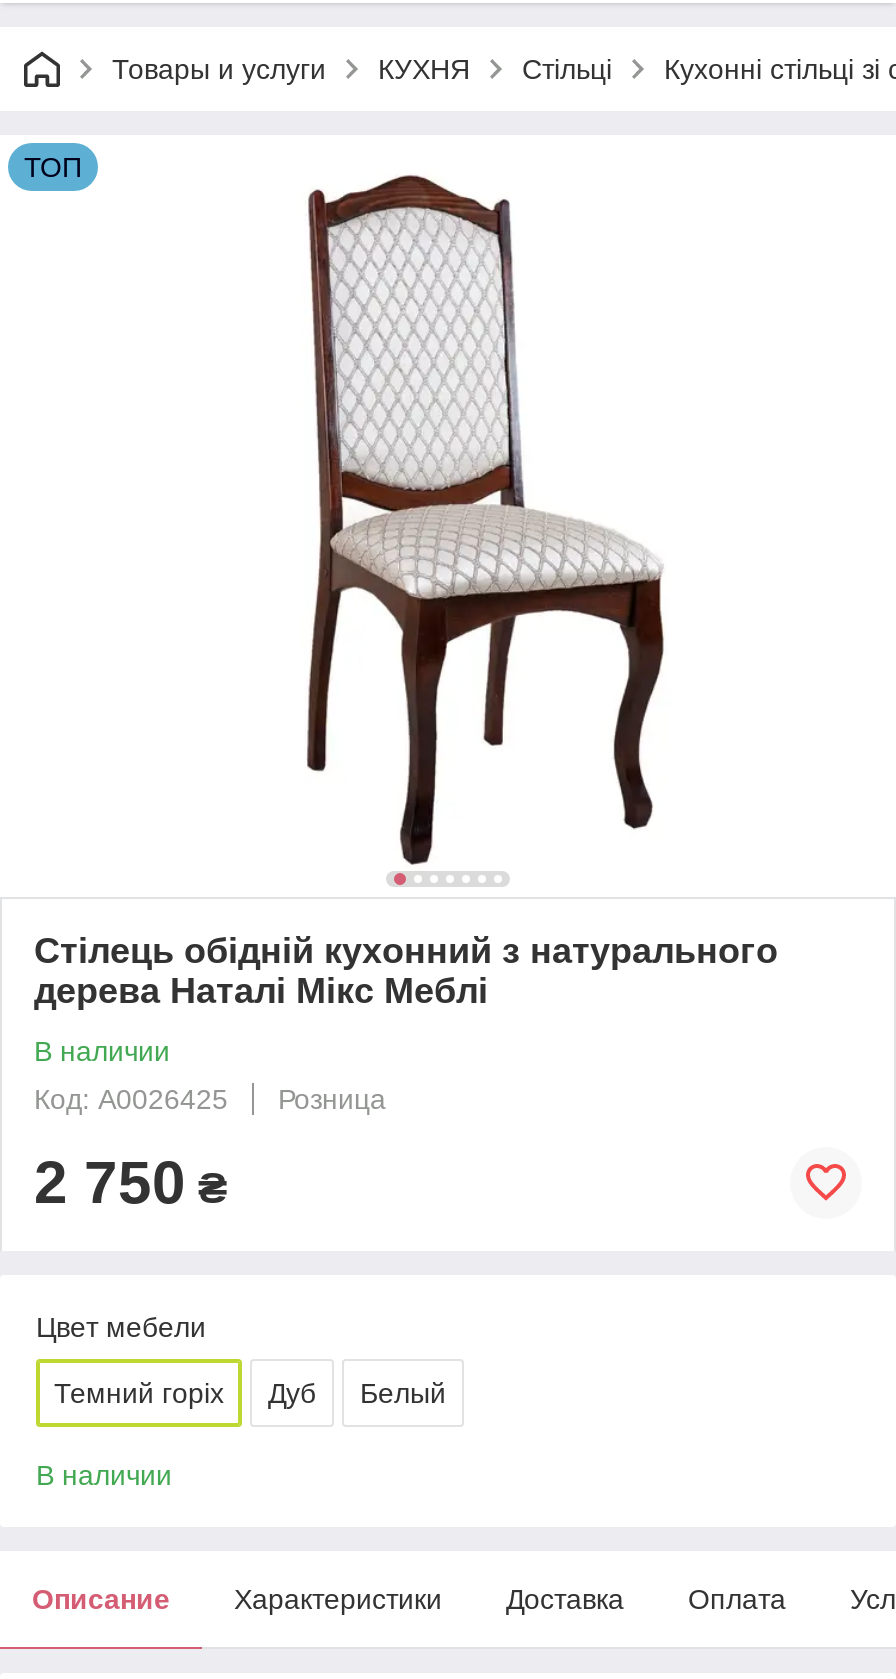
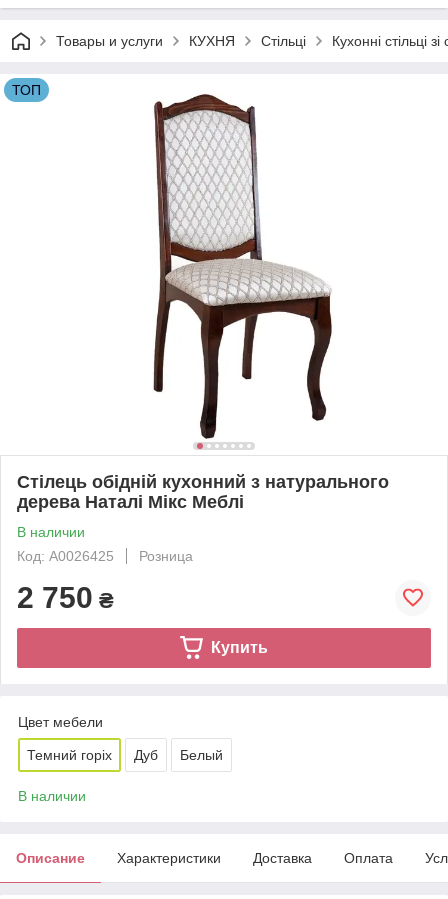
+ Купить
